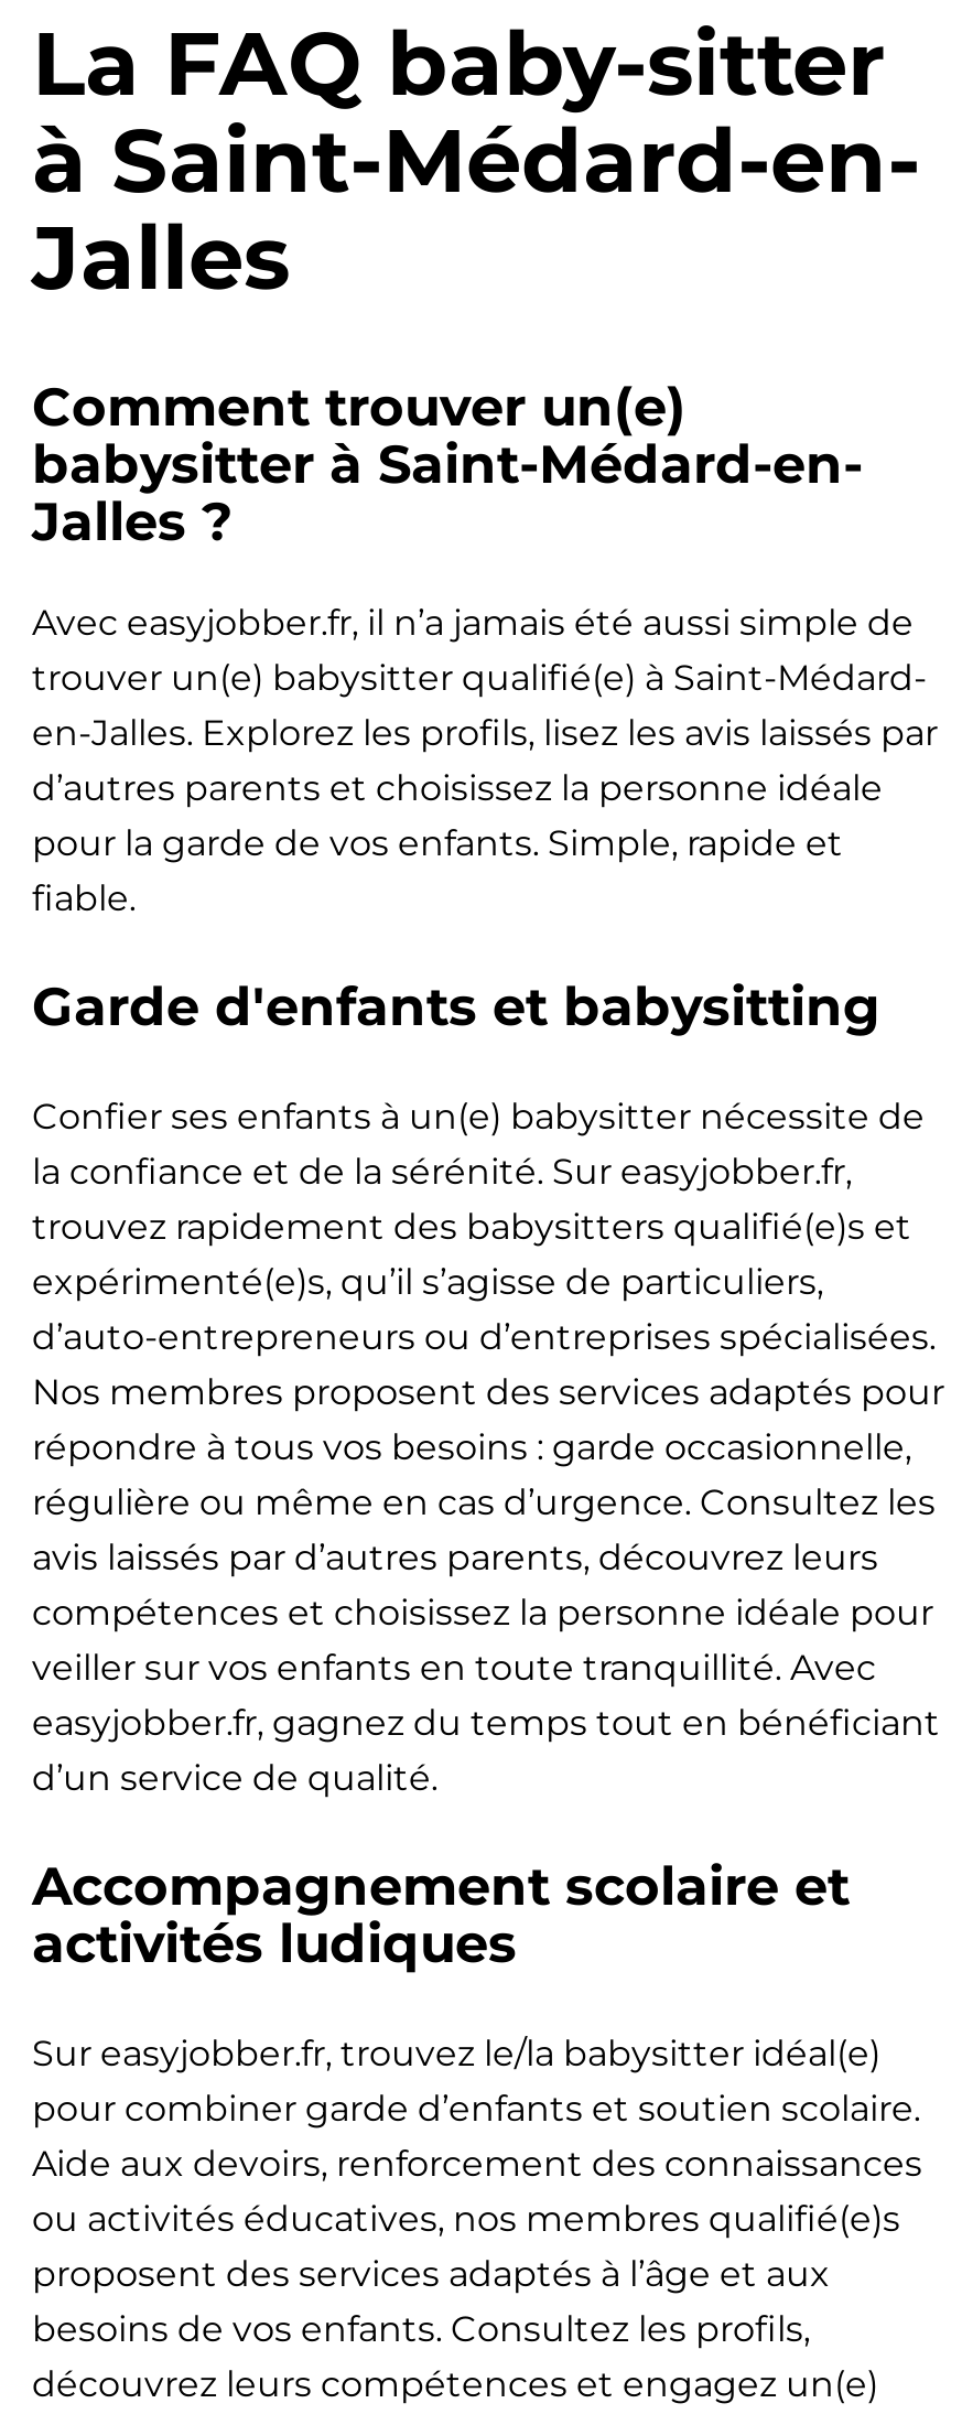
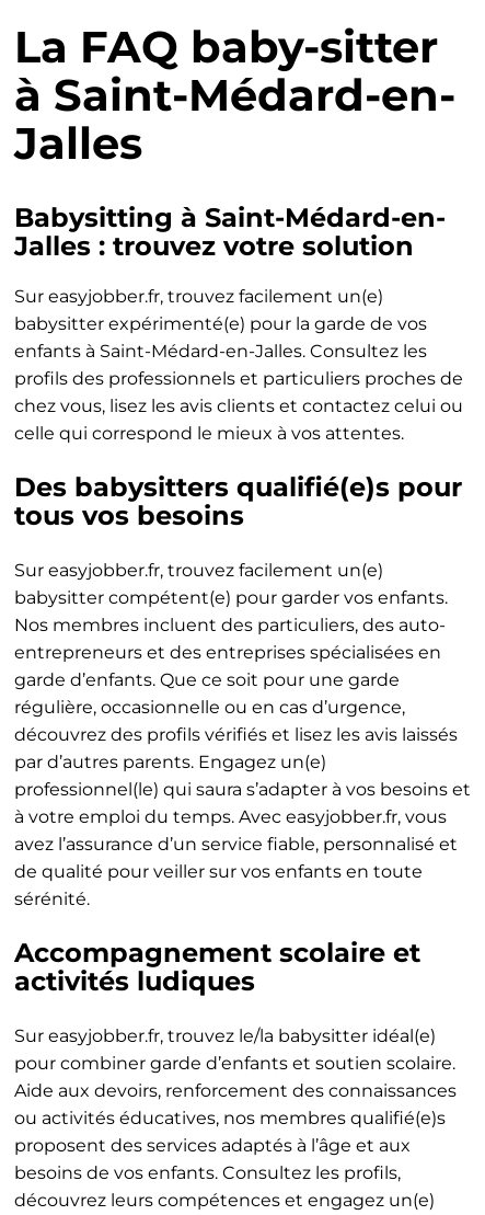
- Comment trouver un(e)
- babysitter à Saint-Médard-en-
- Jalles ?
+ Babysitting à Saint-Médard-en-
+ Jalles : trouvez votre solution

- Avec easyjobber.fr, il n’a jamais été aussi simple de
- trouver un(e) babysitter qualifié(e) à Saint-Médard-
- en-Jalles. Explorez les profils, lisez les avis laissés par
- d’autres parents et choisissez la personne idéale
- pour la garde de vos enfants. Simple, rapide et
- fiable.
+ Sur easyjobber.fr, trouvez facilement un(e)
+ babysitter expérimenté(e) pour la garde de vos
+ enfants à Saint-Médard-en-Jalles. Consultez les
+ profils des professionnels et particuliers proches de
+ chez vous, lisez les avis clients et contactez celui ou
+ celle qui correspond le mieux à vos attentes.

- Garde d'enfants et babysitting
+ Des babysitters qualifié(e)s pour
+ tous vos besoins

- Confier ses enfants à un(e) babysitter nécessite de
- la confiance et de la sérénité. Sur easyjobber.fr,
- trouvez rapidement des babysitters qualifié(e)s et
- expérimenté(e)s, qu’il s’agisse de particuliers,
- d’auto-entrepreneurs ou d’entreprises spécialisées.
- Nos membres proposent des services adaptés pour
- répondre à tous vos besoins : garde occasionnelle,
- régulière ou même en cas d’urgence. Consultez les
- avis laissés par d’autres parents, découvrez leurs
- compétences et choisissez la personne idéale pour
- veiller sur vos enfants en toute tranquillité. Avec
- easyjobber.fr, gagnez du temps tout en bénéficiant
- d’un service de qualité.
+ Sur easyjobber.fr, trouvez facilement un(e)
+ babysitter compétent(e) pour garder vos enfants.
+ Nos membres incluent des particuliers, des auto-
+ entrepreneurs et des entreprises spécialisées en
+ garde d’enfants. Que ce soit pour une garde
+ régulière, occasionnelle ou en cas d’urgence,
+ découvrez des profils vérifiés et lisez les avis laissés
+ par d’autres parents. Engagez un(e)
+ professionnel(le) qui saura s’adapter à vos besoins et
+ à votre emploi du temps. Avec easyjobber.fr, vous
+ avez l’assurance d’un service fiable, personnalisé et
+ de qualité pour veiller sur vos enfants en toute
+ sérénité.
